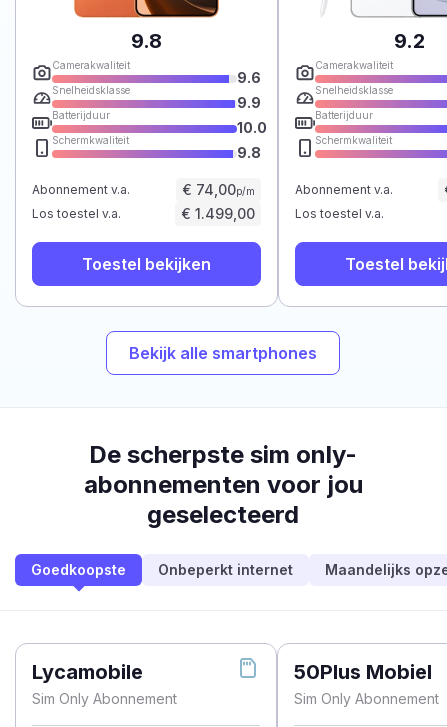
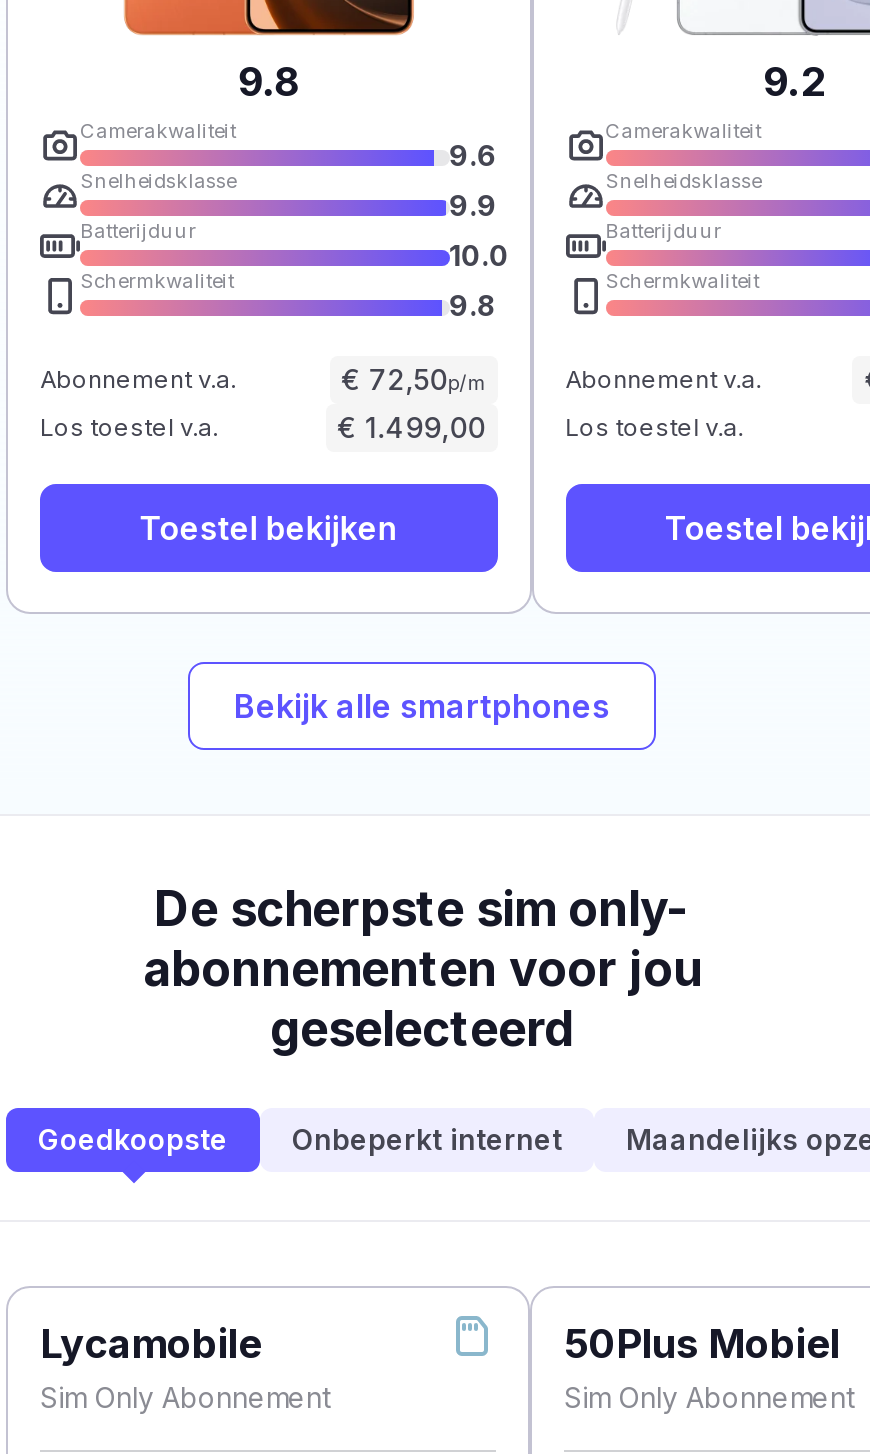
- € 74,00p/m
+ € 72,50p/m
